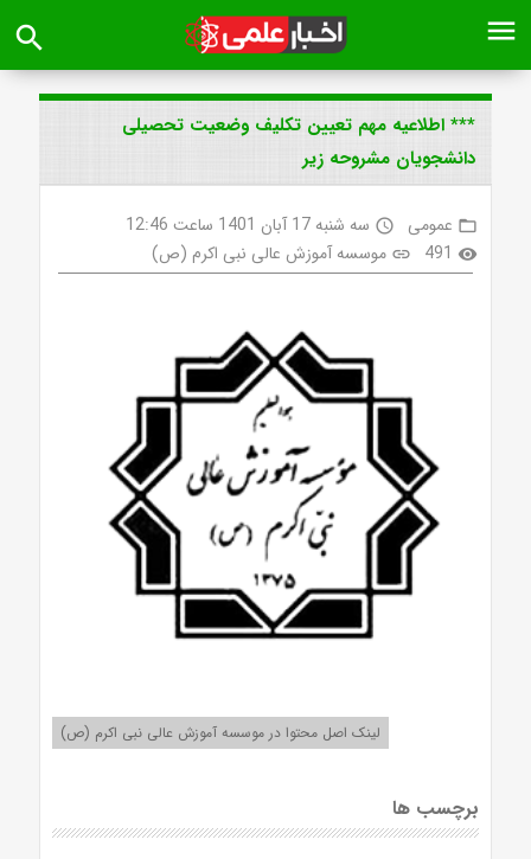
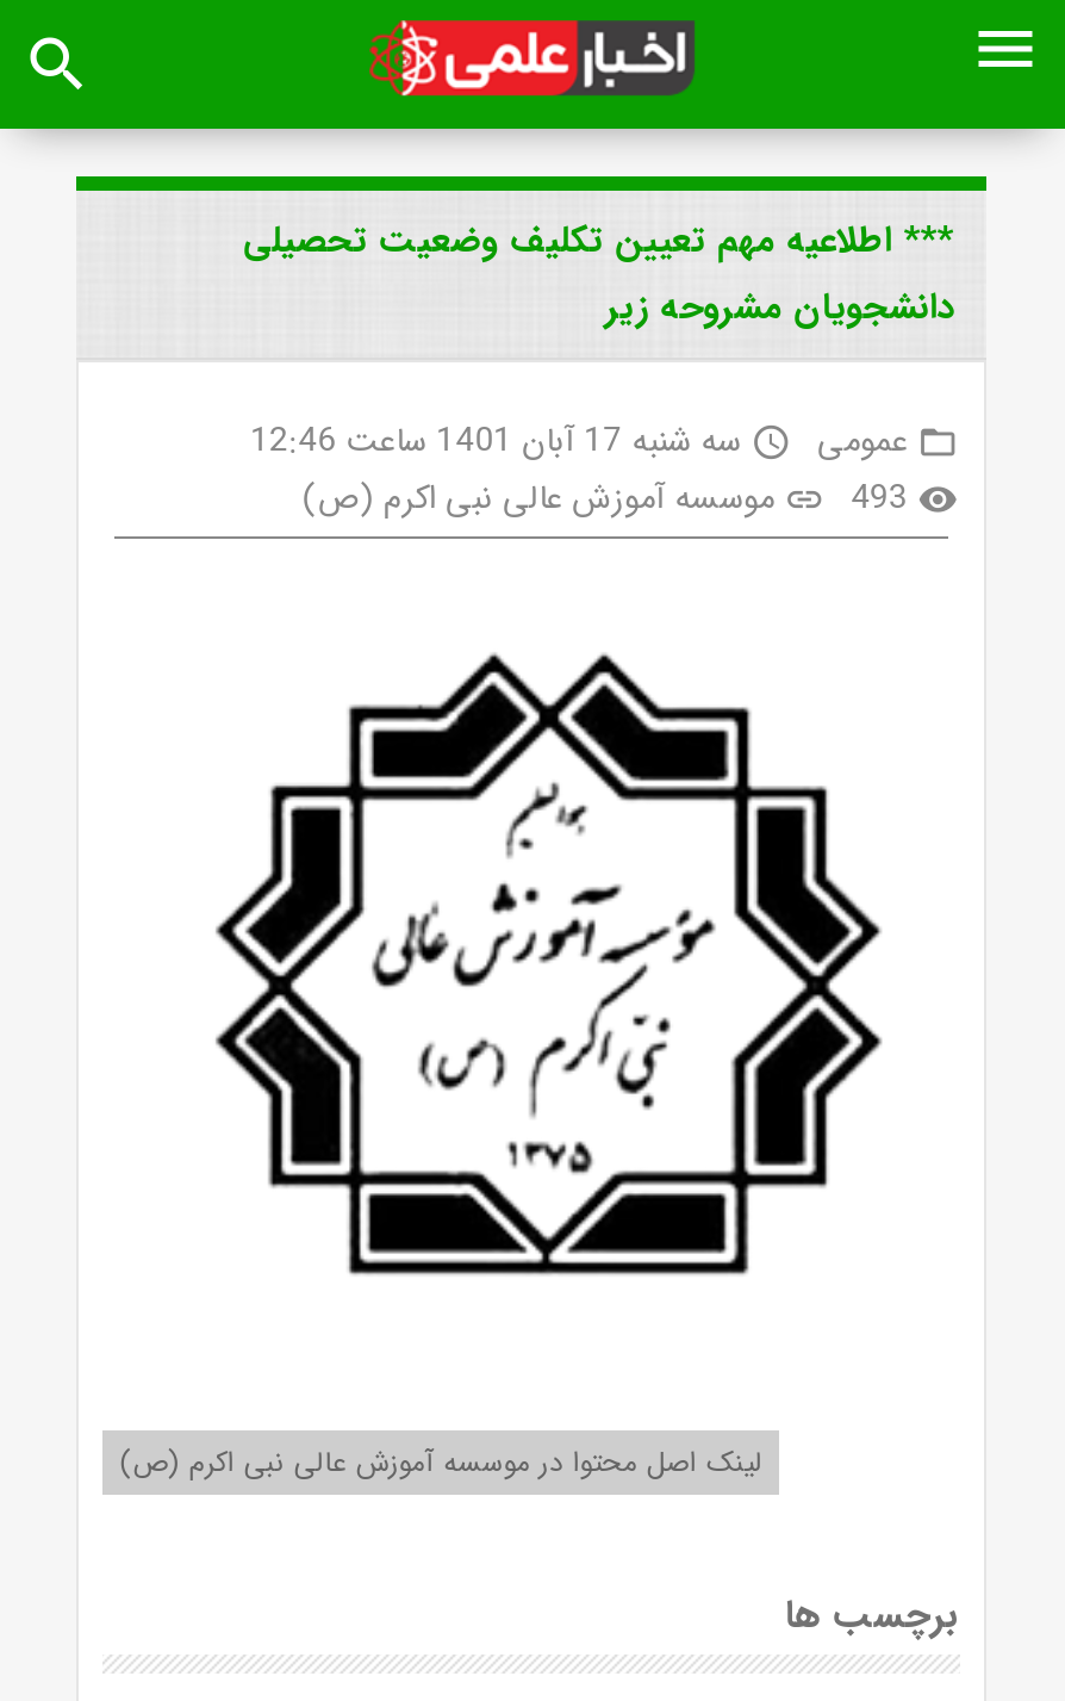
- 491
+ 493
